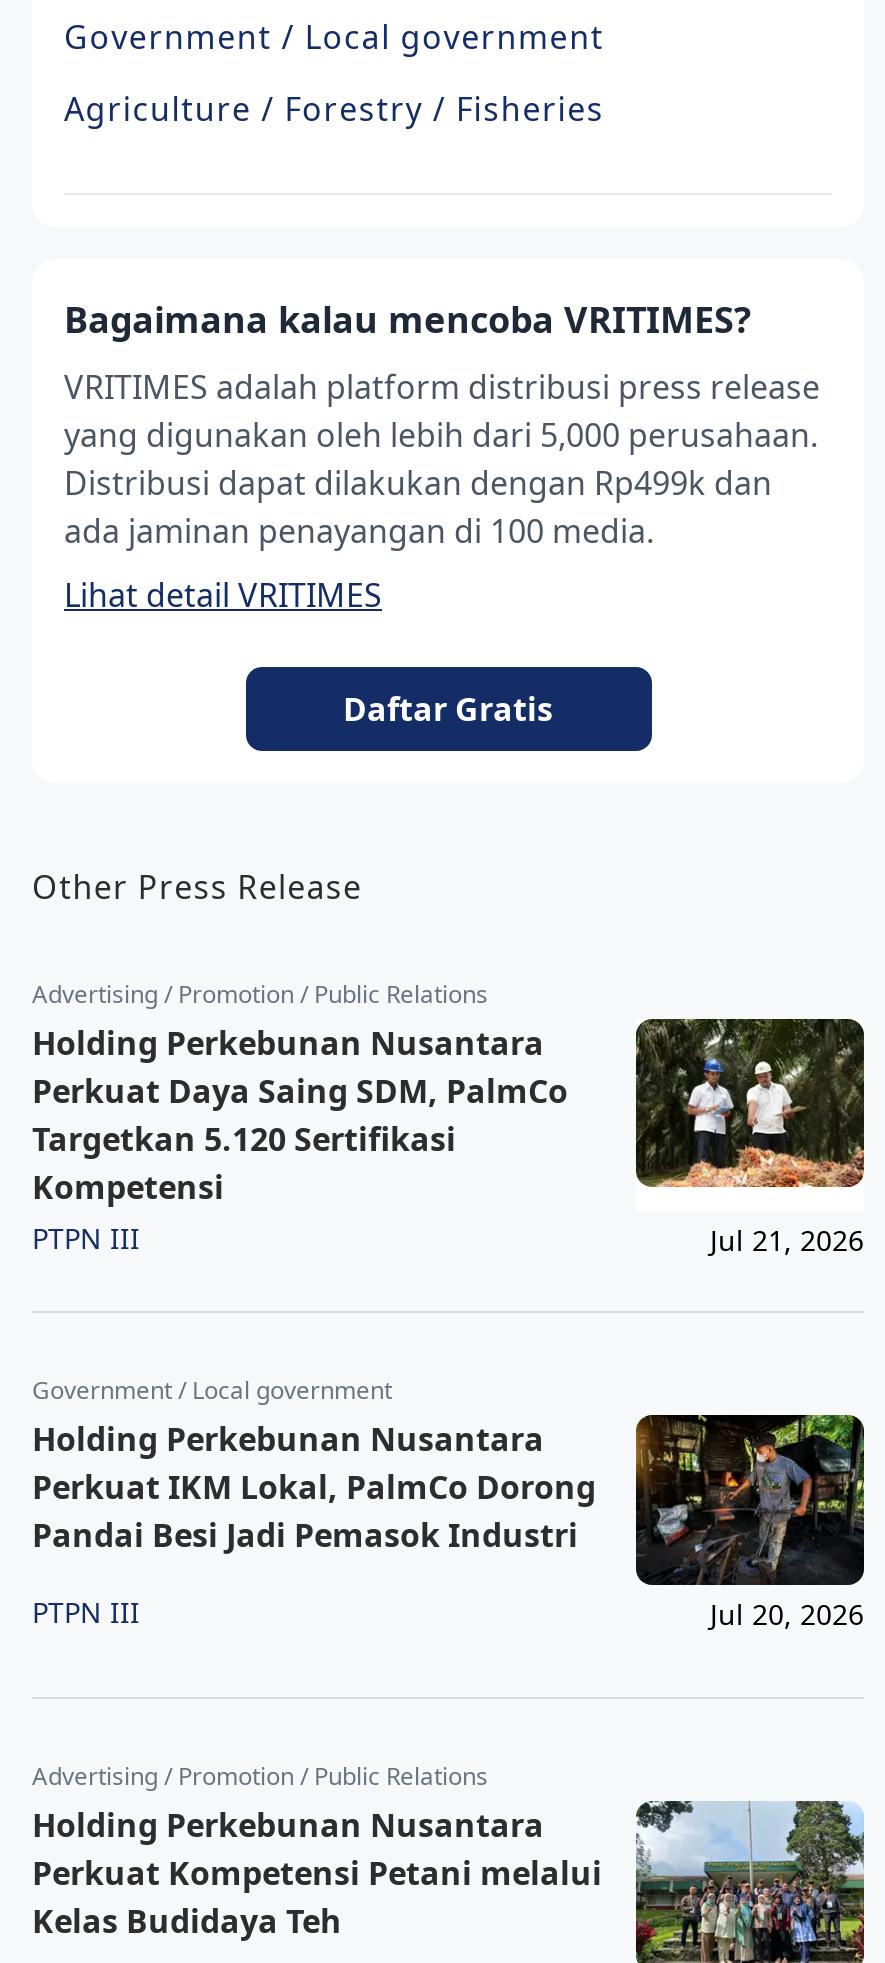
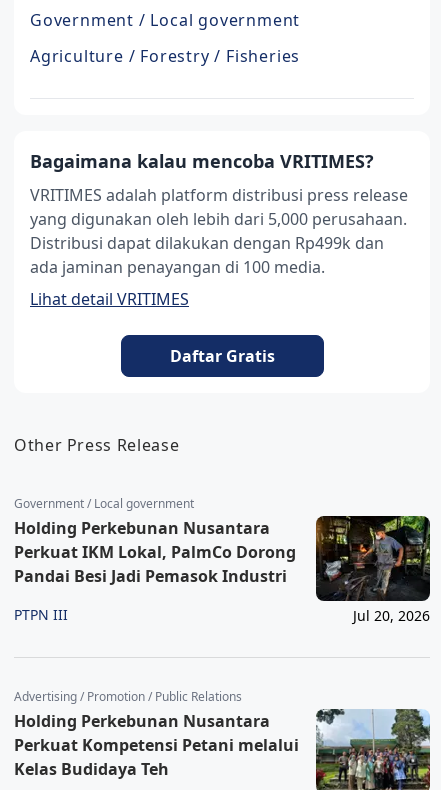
- [image]
- Advertising / Promotion / Public Relations
- Holding Perkebunan Nusantara
- Perkuat Daya Saing SDM, PalmCo
- Targetkan 5.120 Sertifikasi
- Kompetensi
- PTPN III
- Jul 21, 2026
